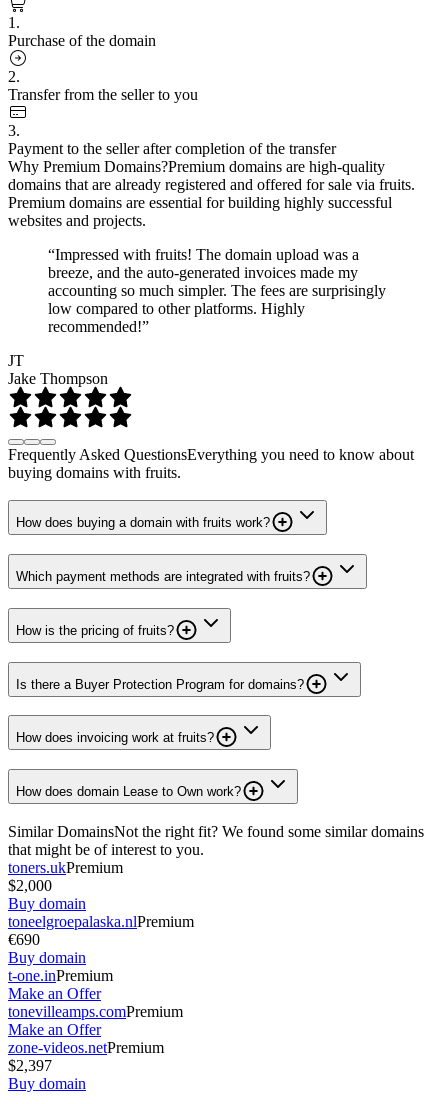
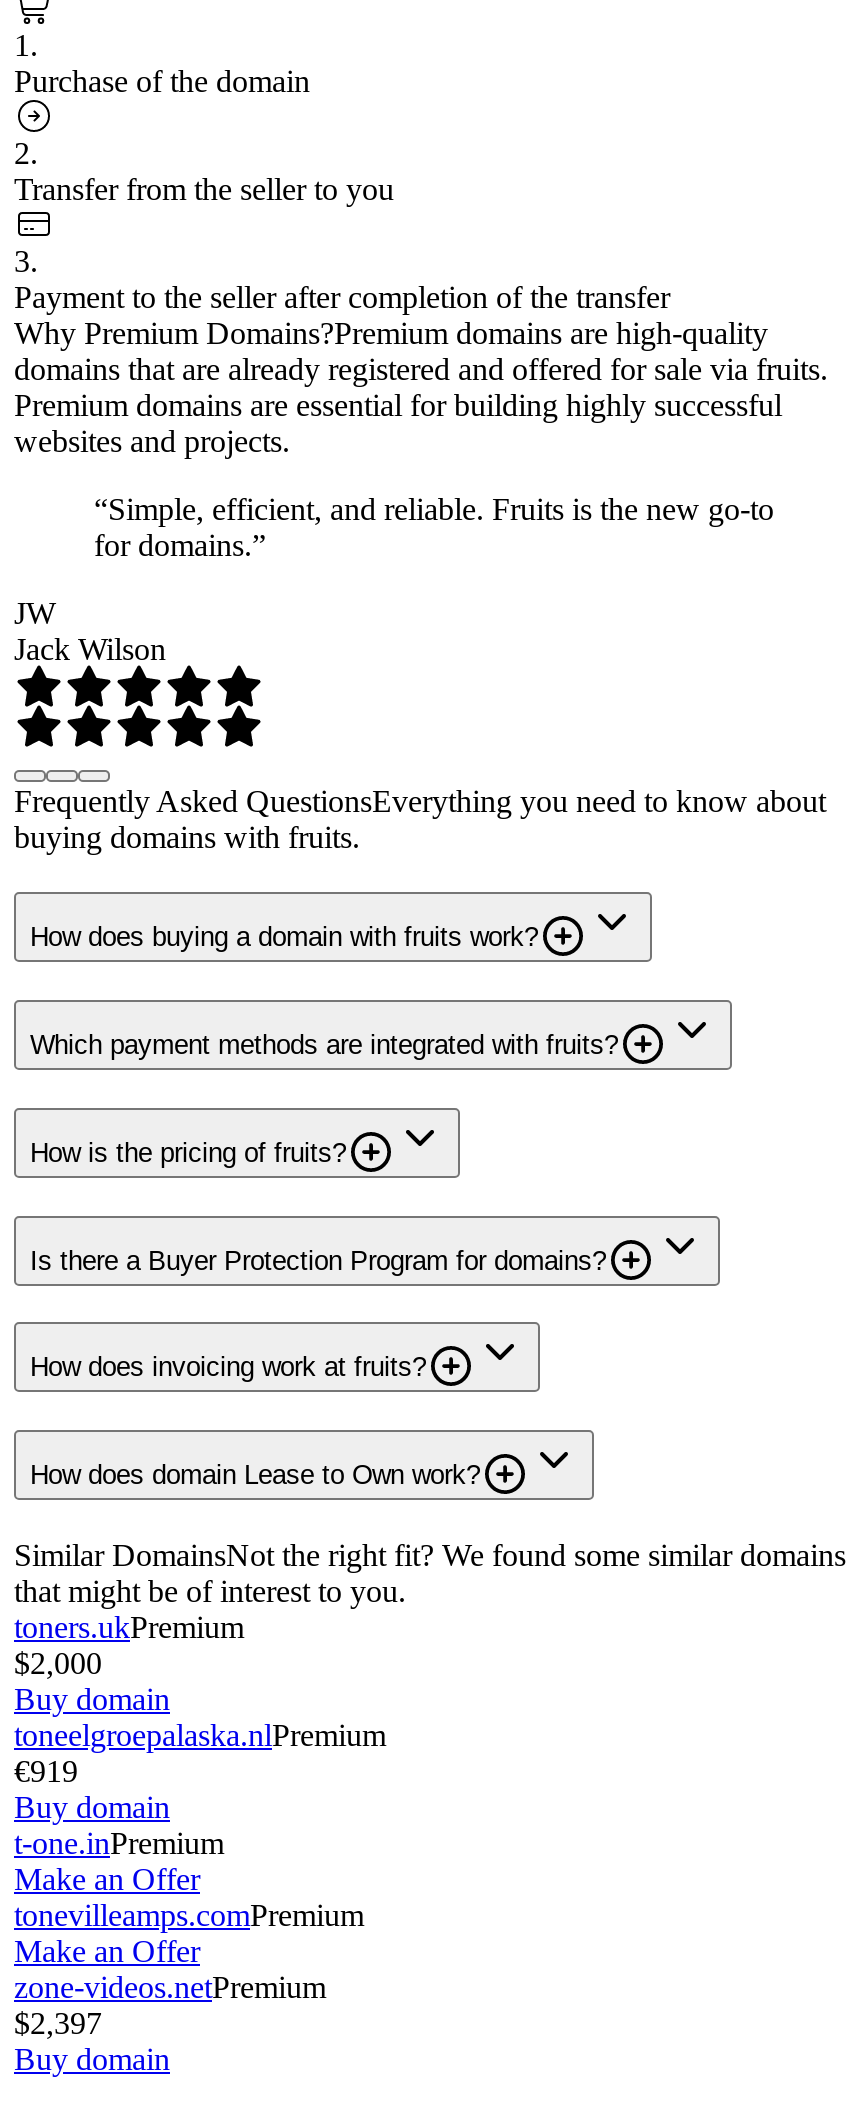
- “Impressed with fruits! The domain upload was a
- breeze, and the auto-generated invoices made my
- accounting so much simpler. The fees are surprisingly
- low compared to other platforms. Highly
- recommended!”
+ “Simple, efficient, and reliable. Fruits is the new go-to
+ for domains.”

- JT
- Jake Thompson
+ JW
+ Jack Wilson

- €690
+ €919
